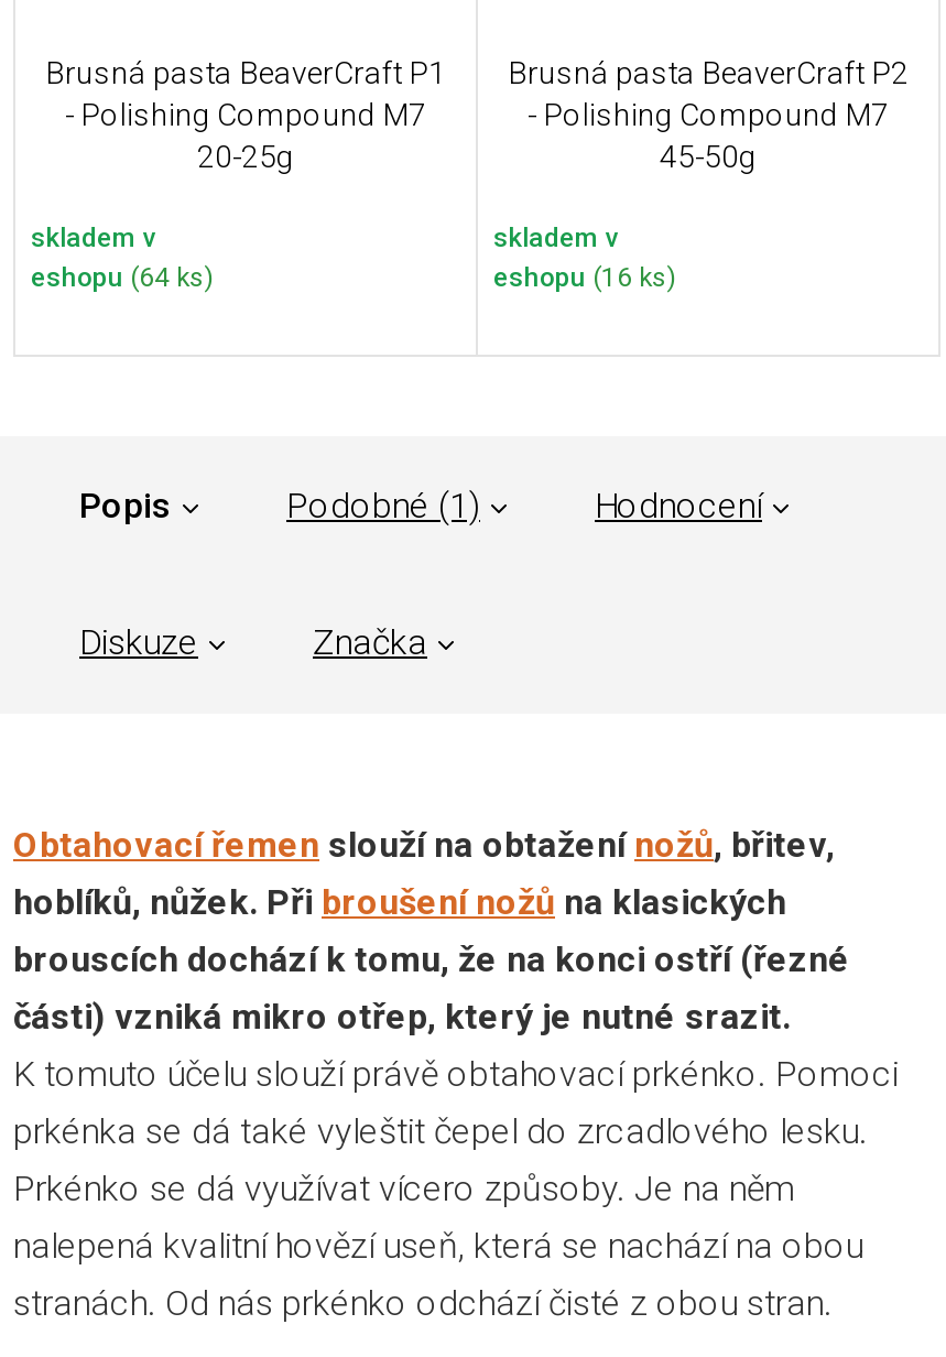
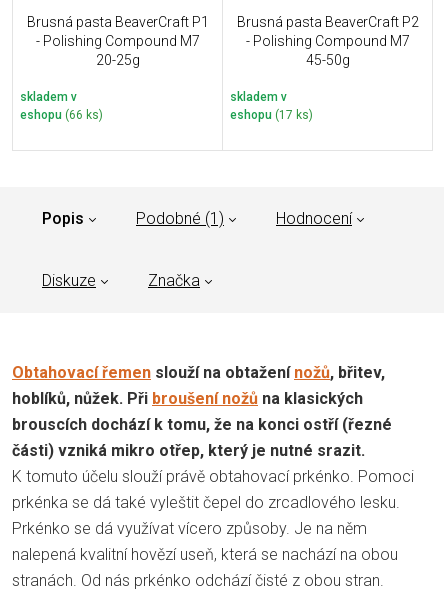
- eshopu (64 ks)
+ eshopu (66 ks)

- eshopu (16 ks)
+ eshopu (17 ks)
